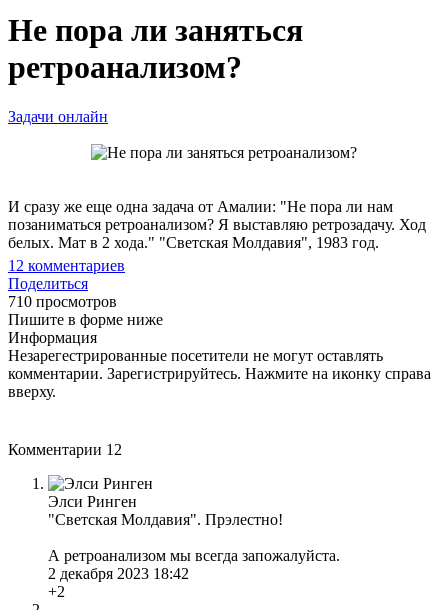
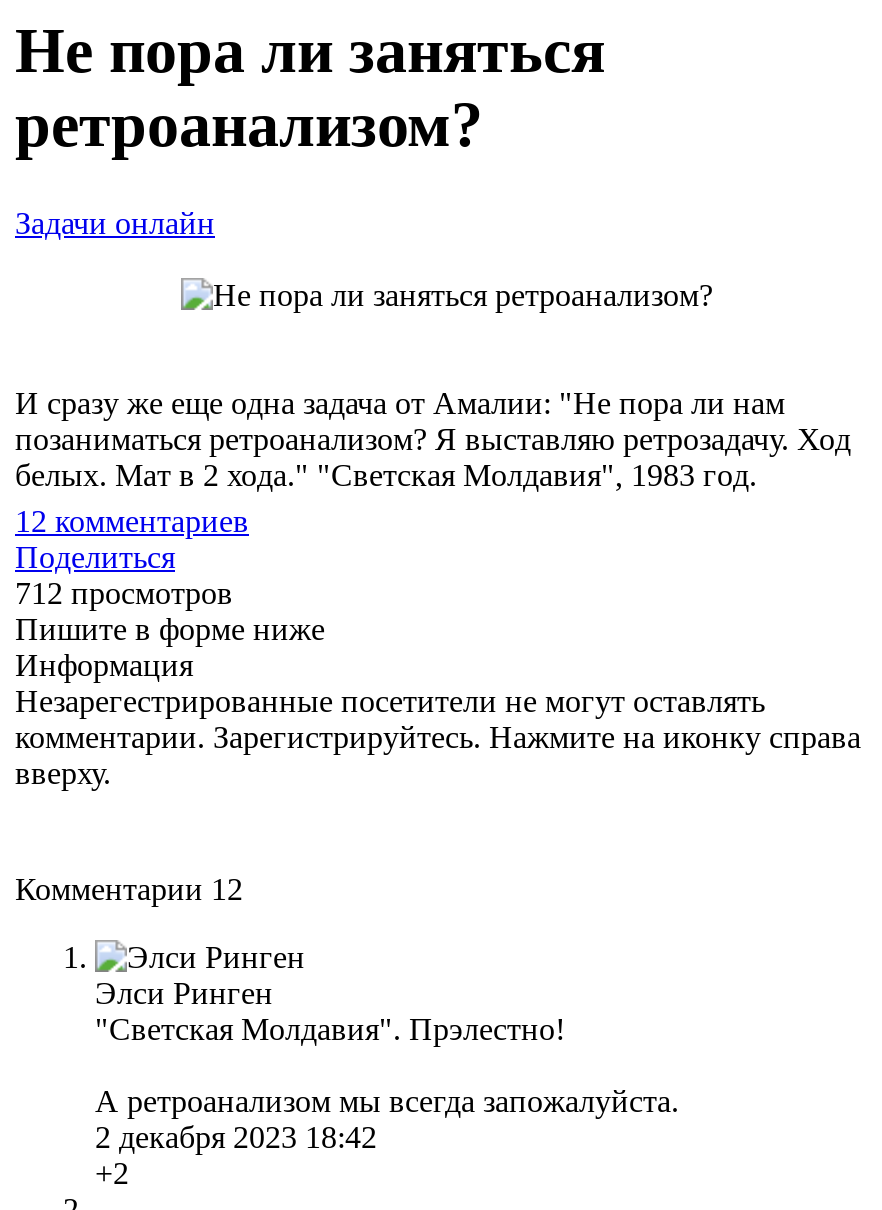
- 710 просмотров
+ 712 просмотров
